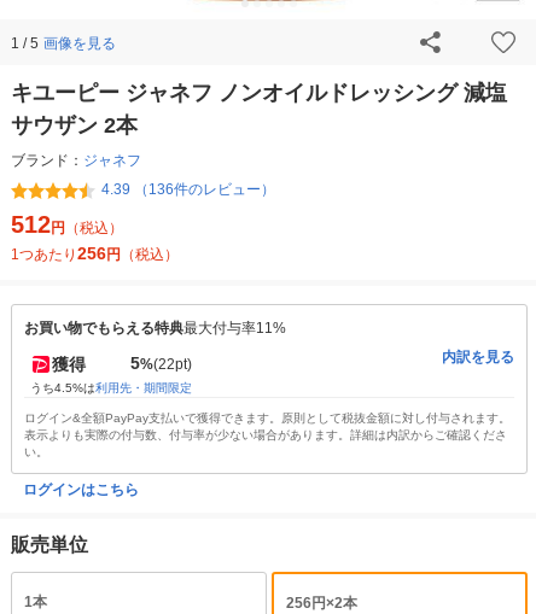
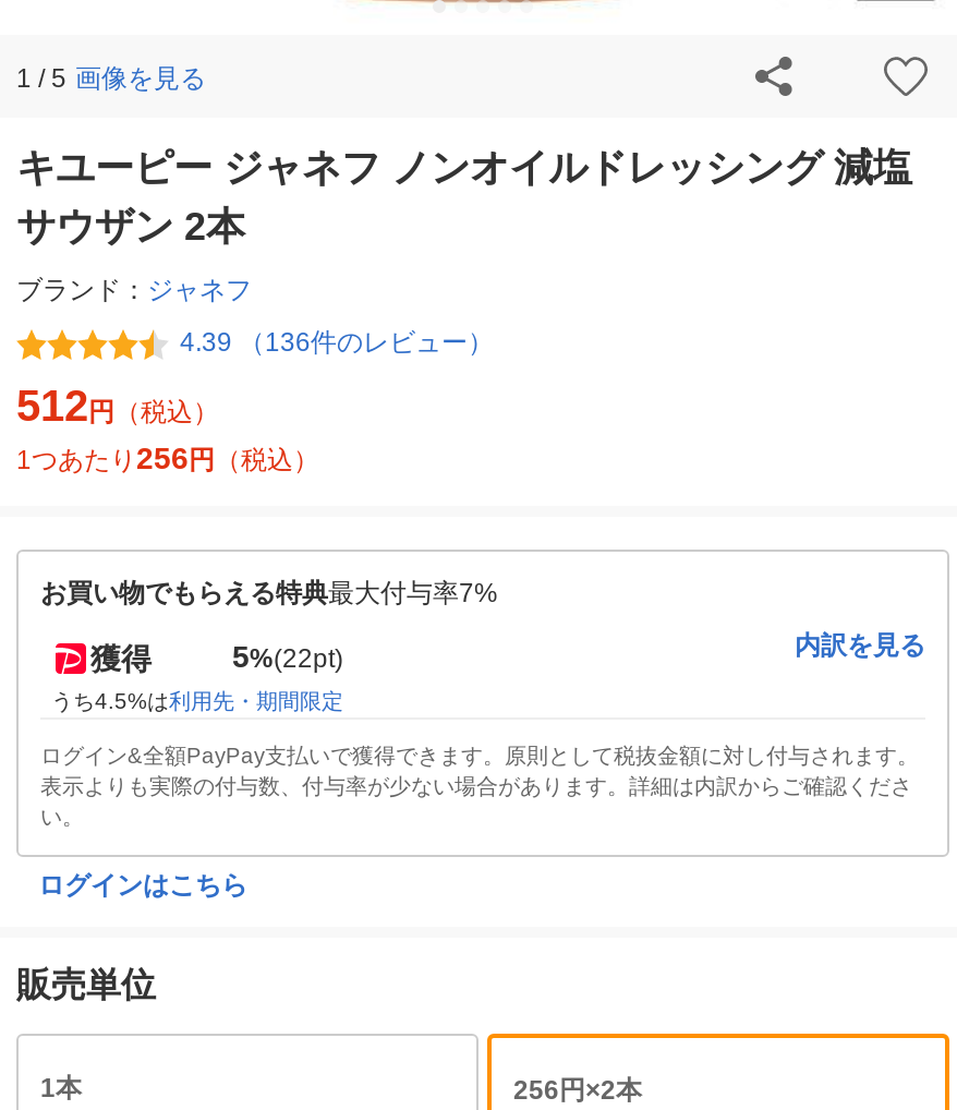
- お買い物でもらえる特典最大付与率11%
+ お買い物でもらえる特典最大付与率7%
